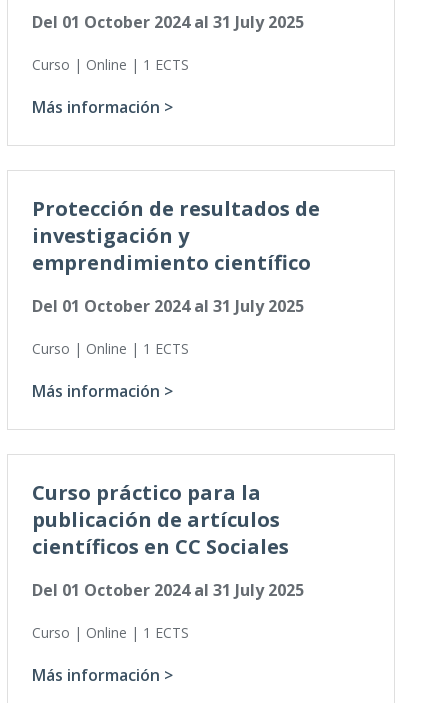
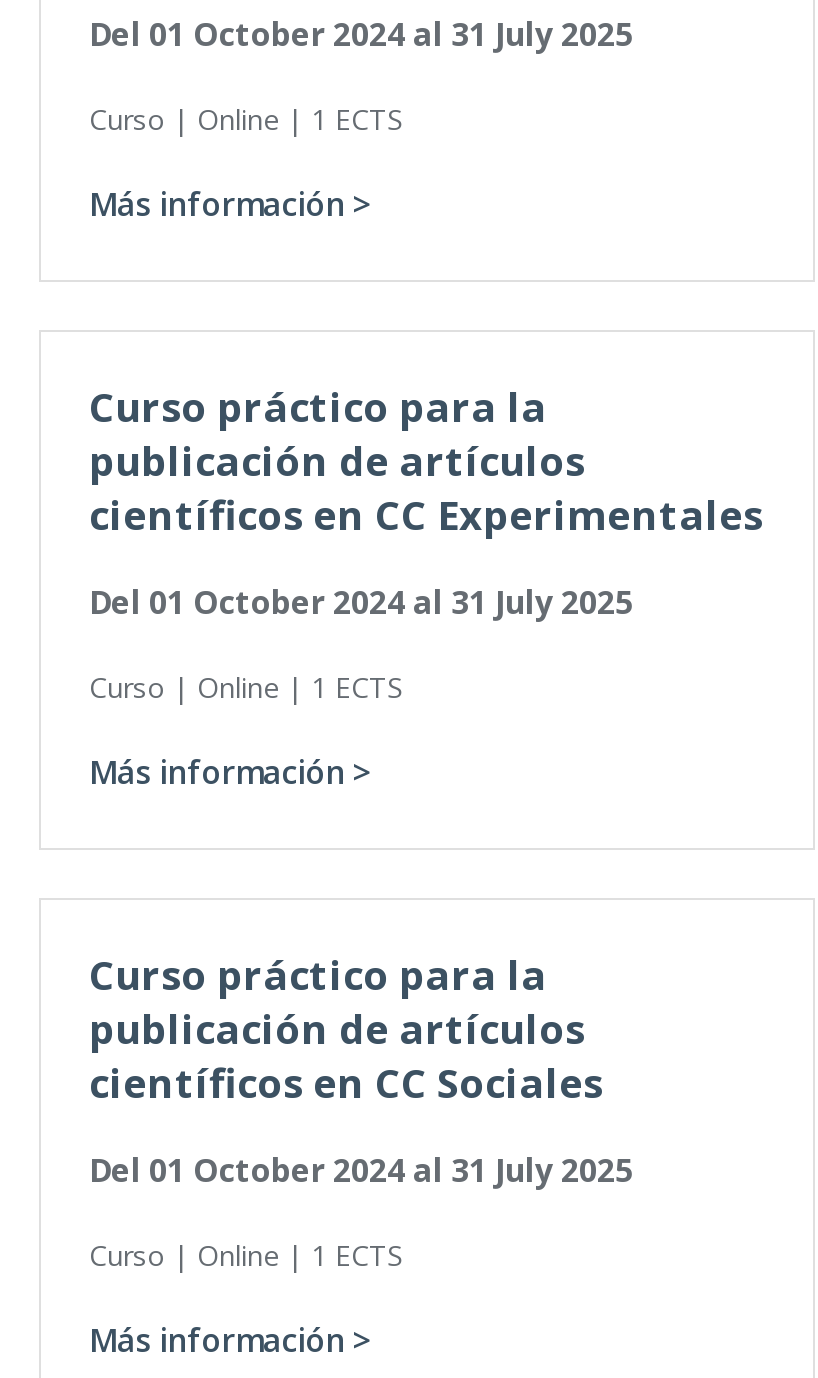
- Protección de resultados de
- investigación y
- emprendimiento científico
+ Curso práctico para la
+ publicación de artículos
+ científicos en CC Experimentales
